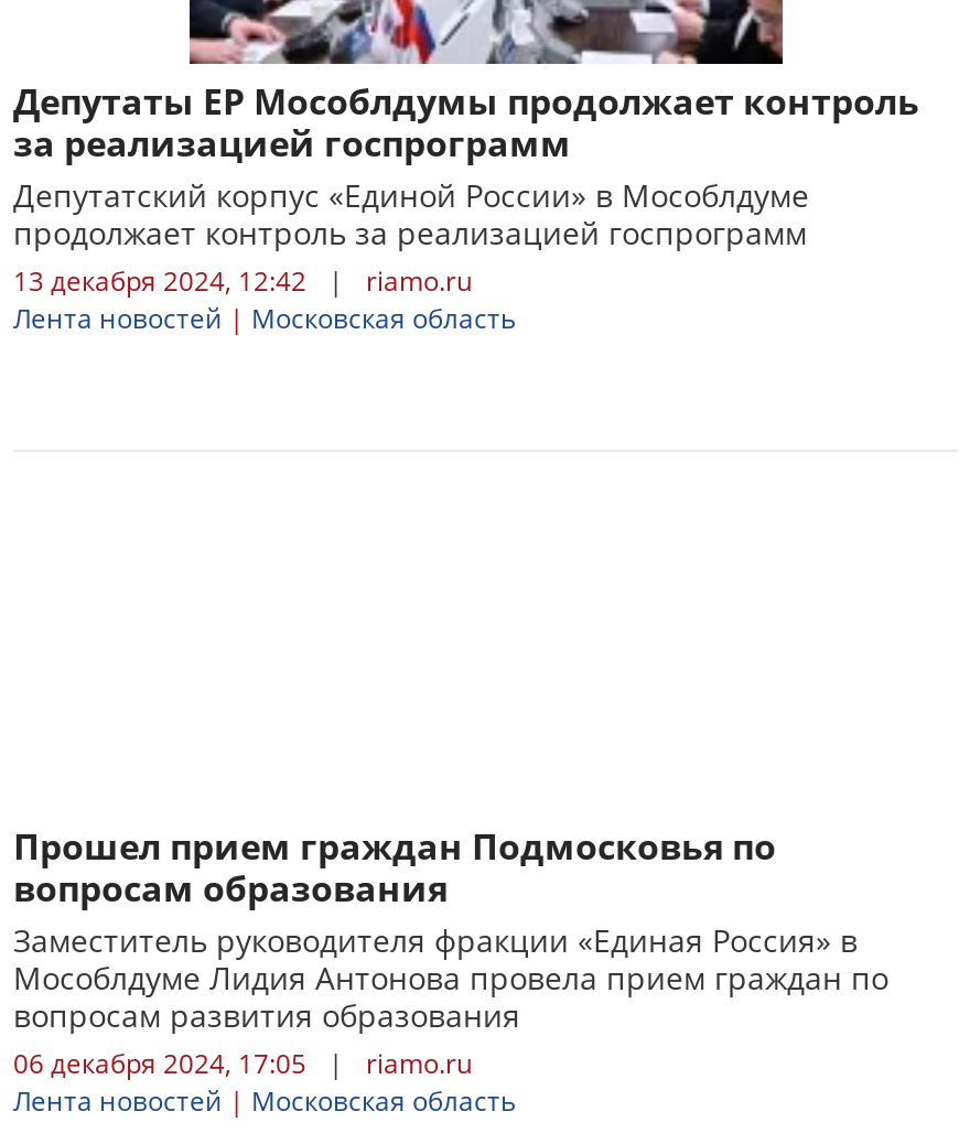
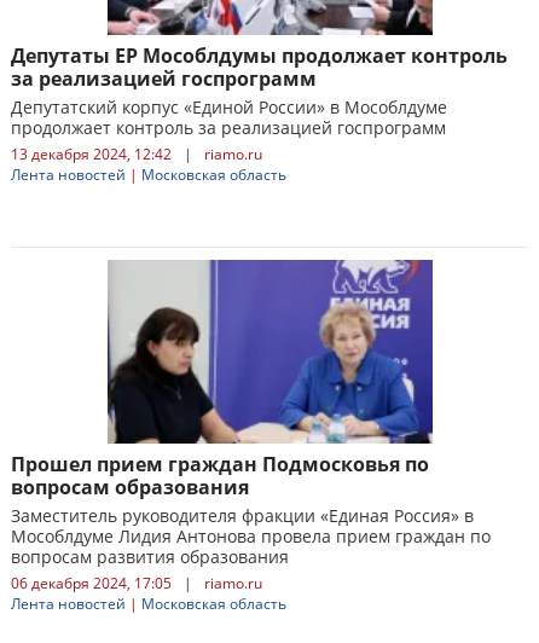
+ [image]
